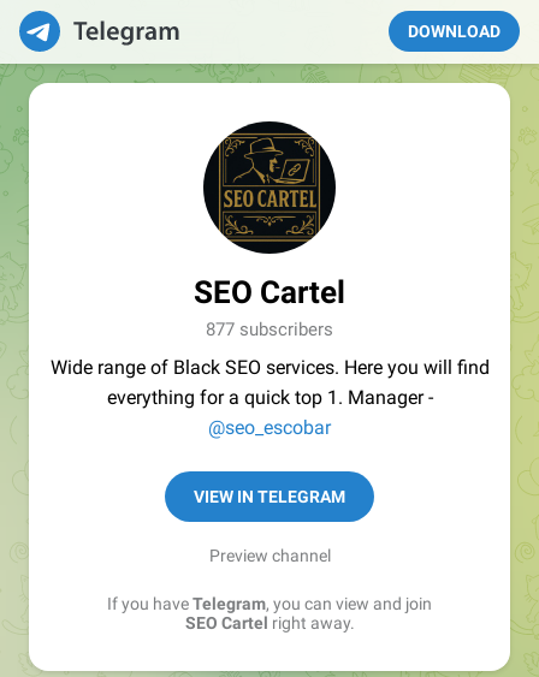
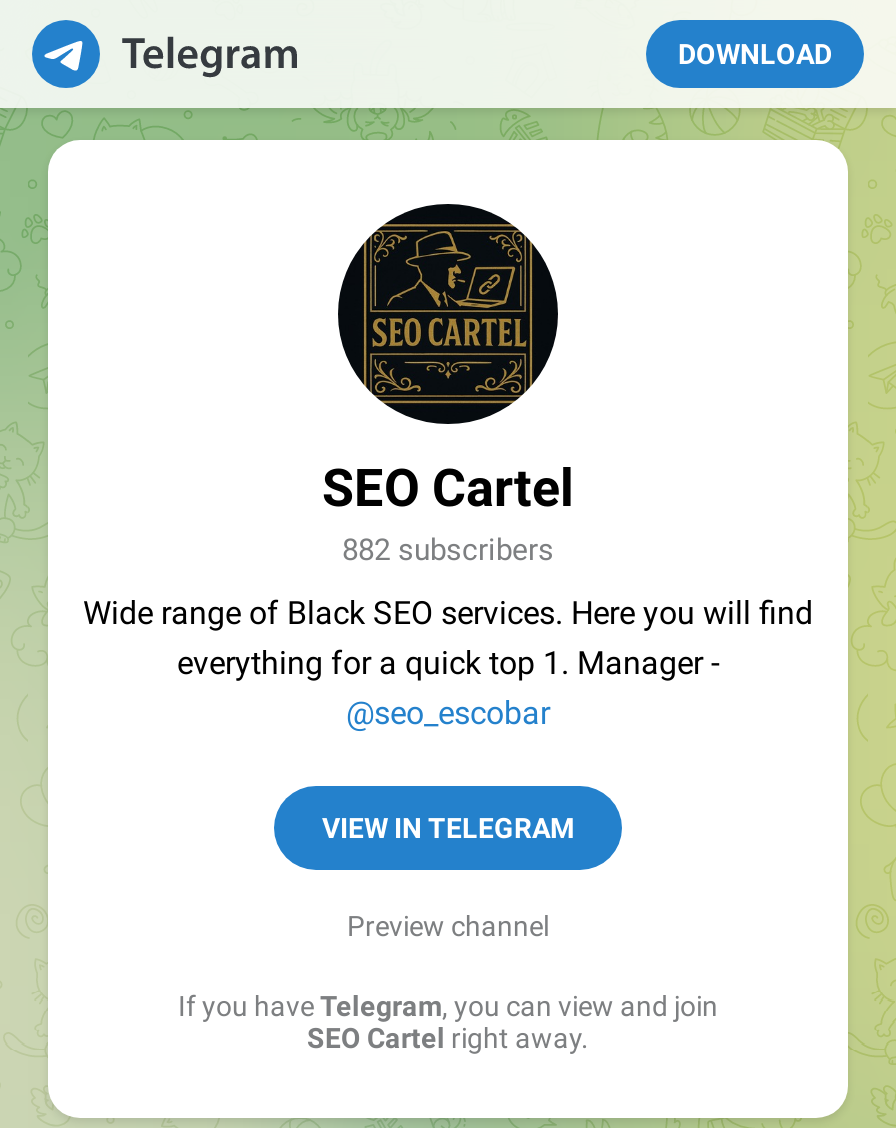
- 877 subscribers
+ 882 subscribers
